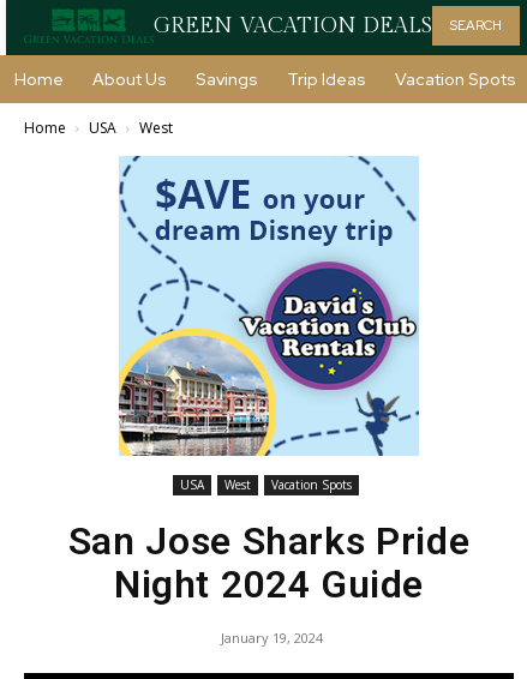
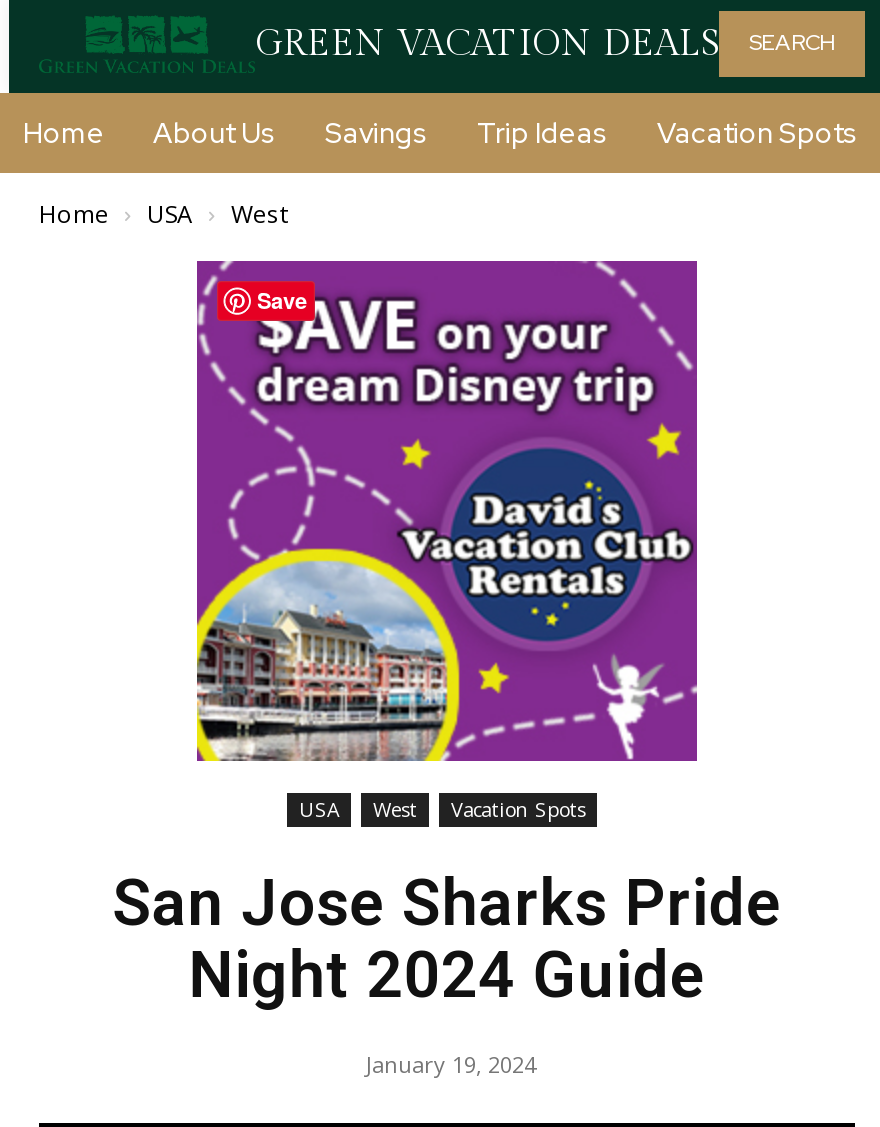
+ Save

- [image]
+ [image]
